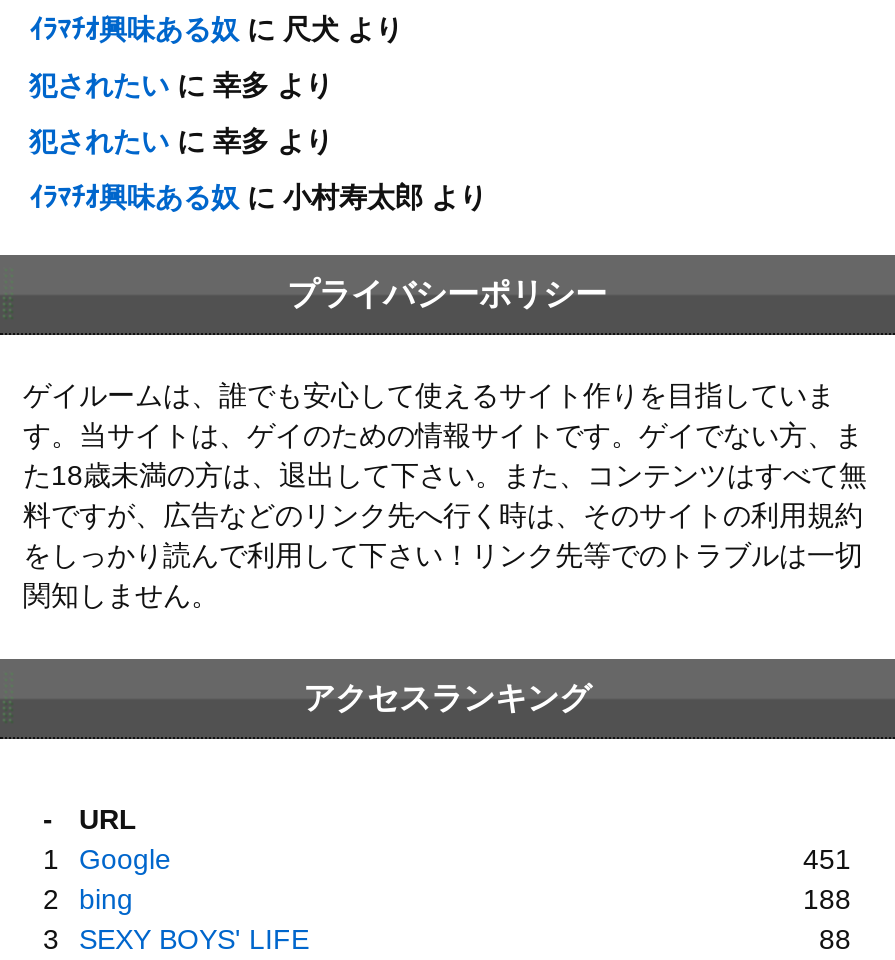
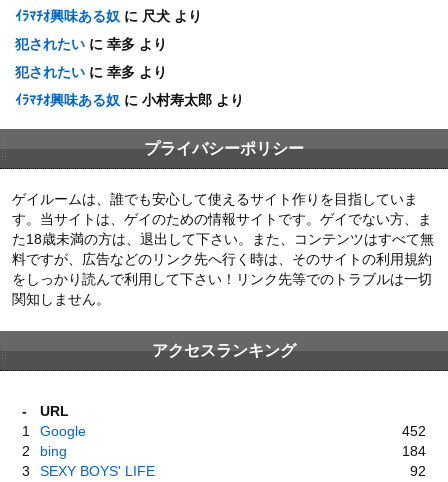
- 451
+ 452

- 188
+ 184

- 88
+ 92
